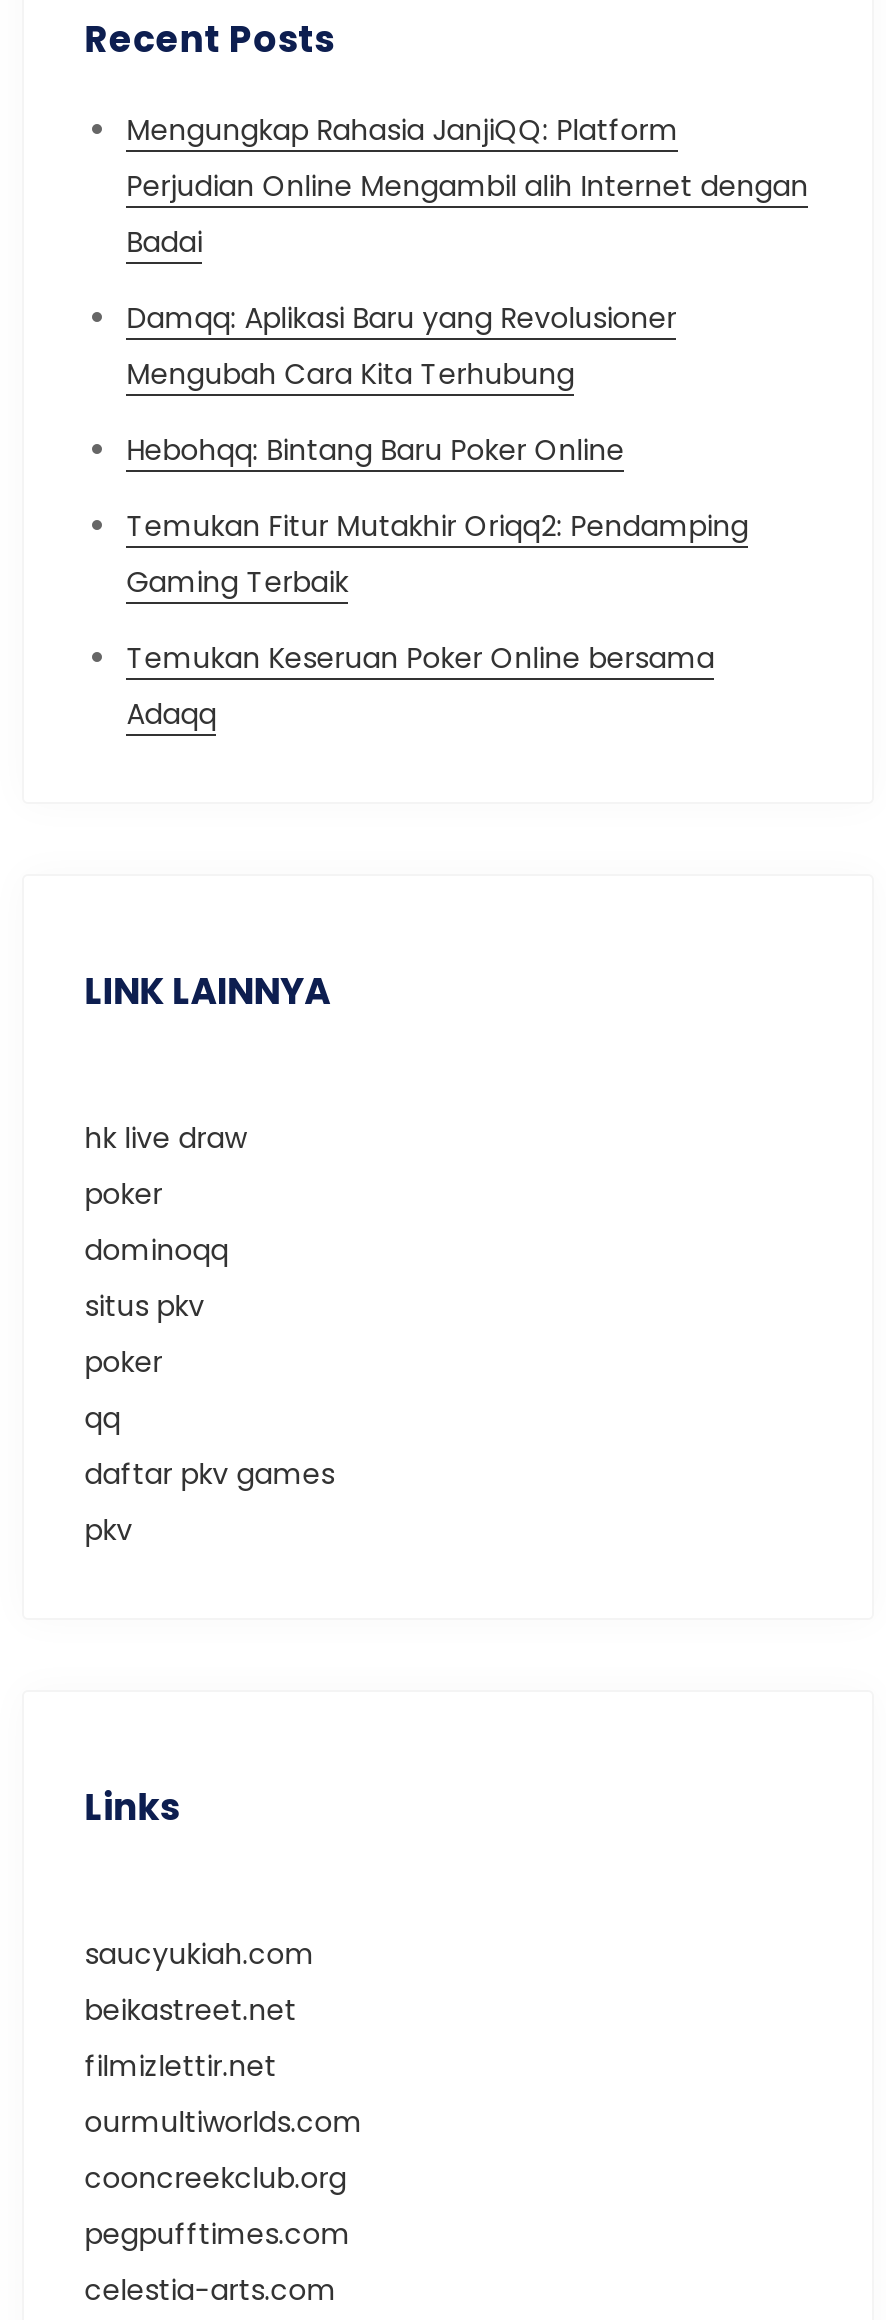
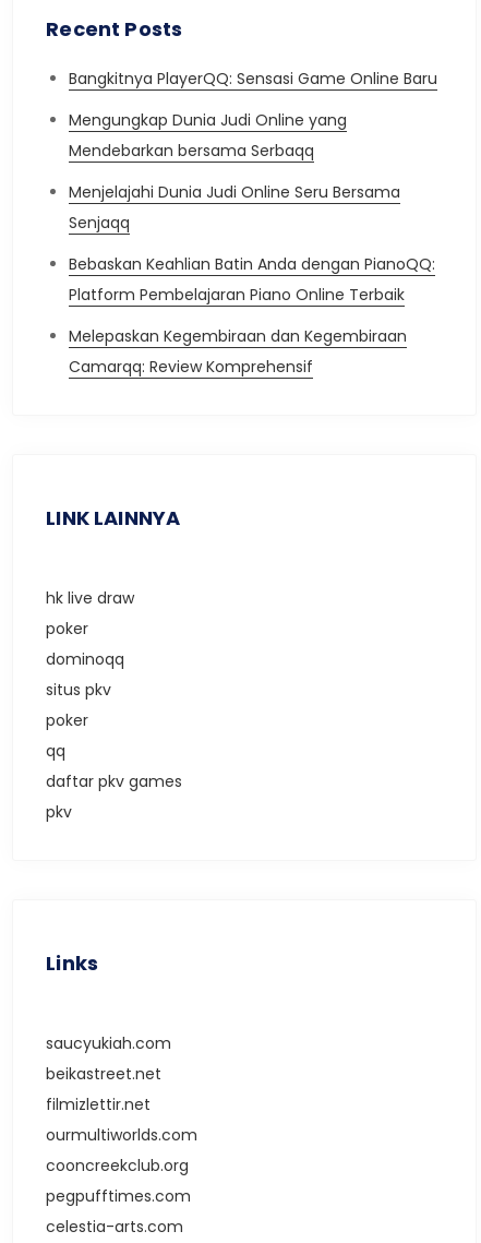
- Mengungkap Rahasia JanjiQQ: Platform
- Perjudian Online Mengambil alih Internet dengan
- Badai
+ Bangkitnya PlayerQQ: Sensasi Game Online Baru

- Damqq: Aplikasi Baru yang Revolusioner
- Mengubah Cara Kita Terhubung
+ Mengungkap Dunia Judi Online yang
+ Mendebarkan bersama Serbaqq

- Hebohqq: Bintang Baru Poker Online
+ Menjelajahi Dunia Judi Online Seru Bersama
+ Senjaqq

- Temukan Fitur Mutakhir Oriqq2: Pendamping
- Gaming Terbaik
+ Bebaskan Keahlian Batin Anda dengan PianoQQ:
+ Platform Pembelajaran Piano Online Terbaik

- Temukan Keseruan Poker Online bersama
- Adaqq
+ Melepaskan Kegembiraan dan Kegembiraan
+ Camarqq: Review Komprehensif
